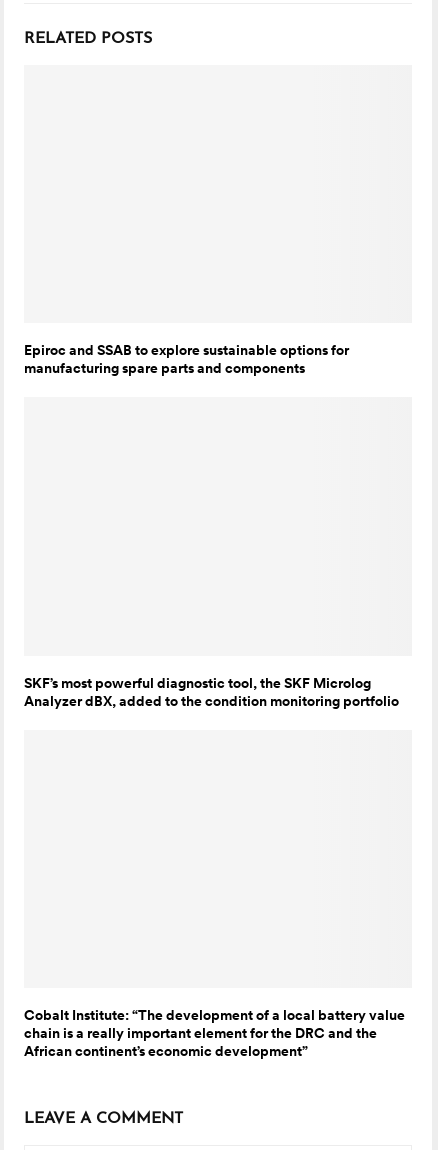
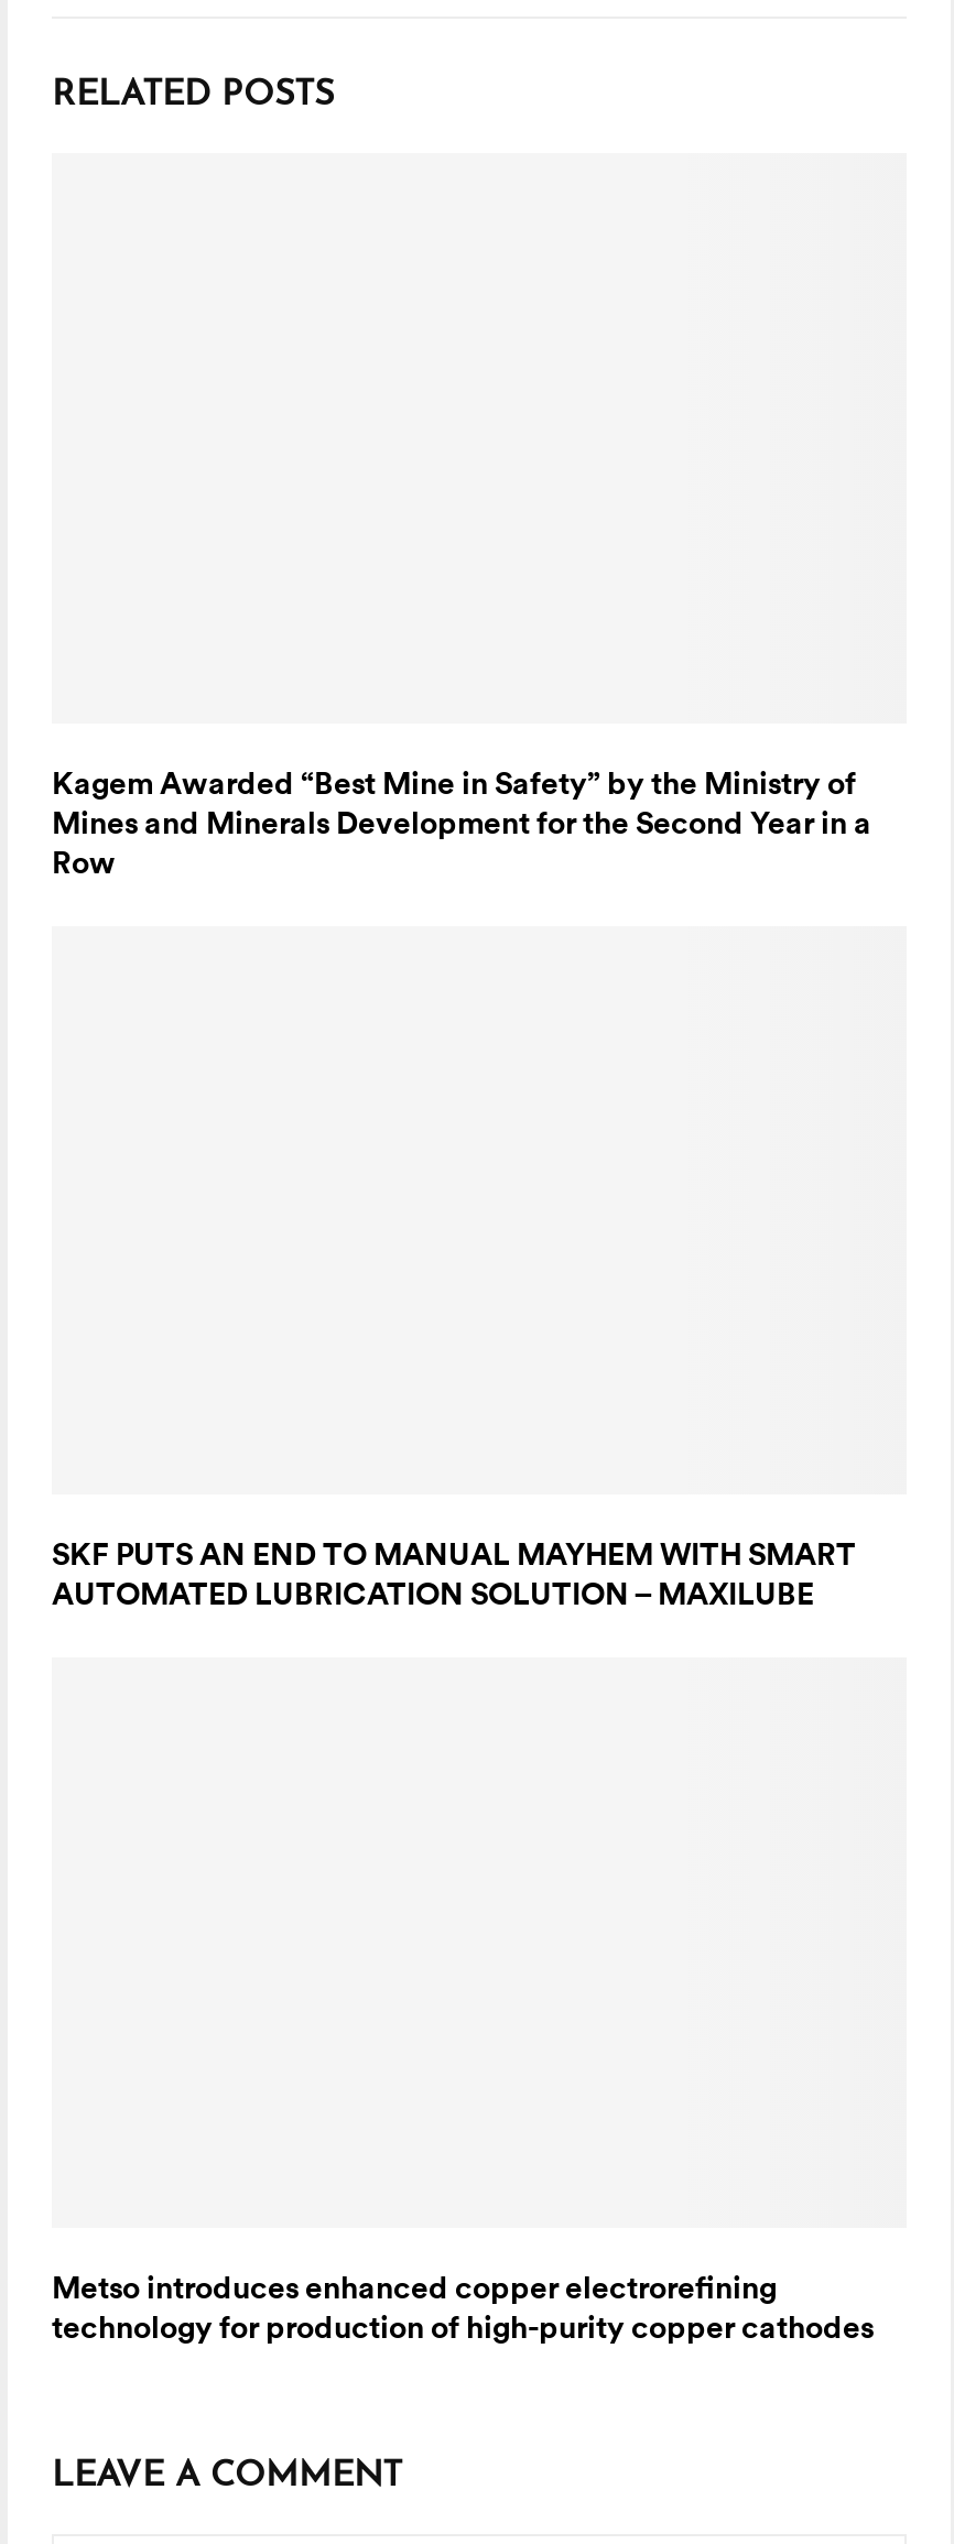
- Epiroc and SSAB to explore sustainable options for
- manufacturing spare parts and components
+ Kagem Awarded “Best Mine in Safety” by the Ministry of
+ Mines and Minerals Development for the Second Year in a
+ Row

- SKF’s most powerful diagnostic tool, the SKF Microlog
- Analyzer dBX, added to the condition monitoring portfolio
+ SKF PUTS AN END TO MANUAL MAYHEM WITH SMART
+ AUTOMATED LUBRICATION SOLUTION – MAXILUBE

- Cobalt Institute: “The development of a local battery value
- chain is a really important element for the DRC and the
- African continent’s economic development”
+ Metso introduces enhanced copper electrorefining
+ technology for production of high-purity copper cathodes
